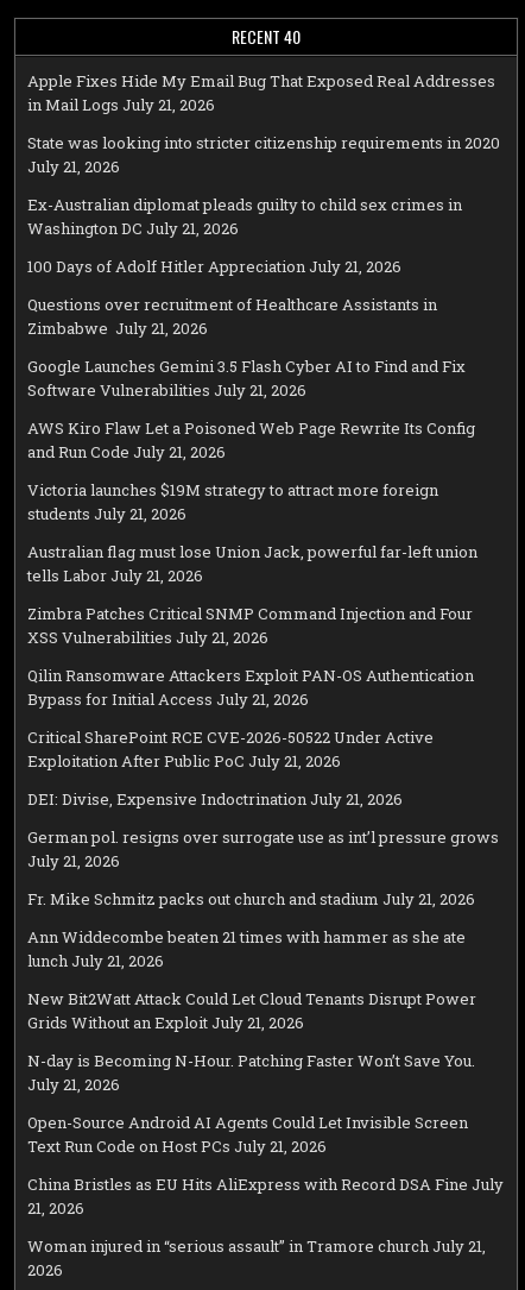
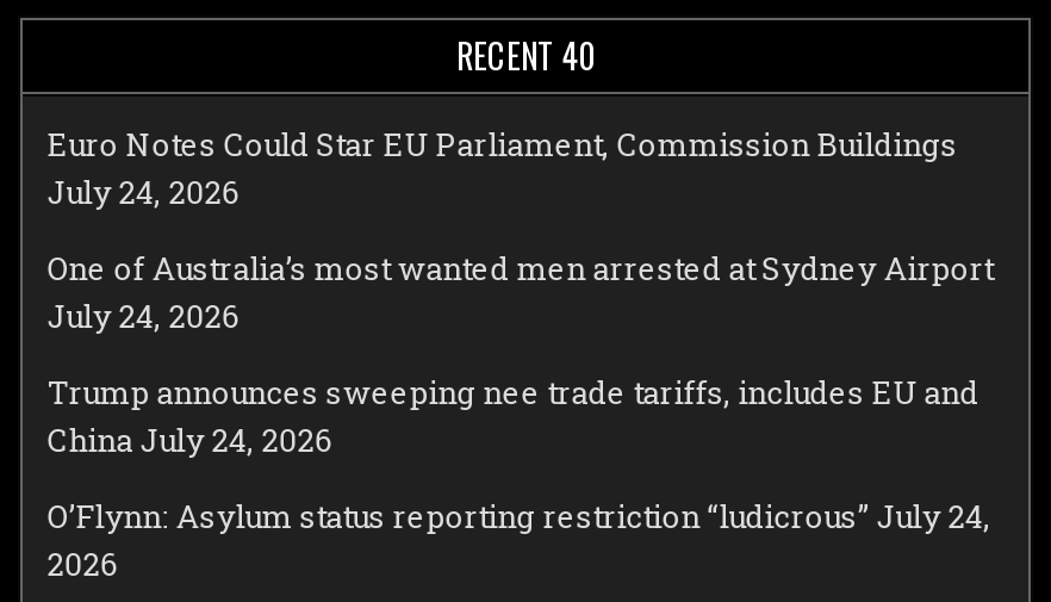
- Apple Fixes Hide My Email Bug That Exposed Real Addresses
- in Mail Logs July 21, 2026
- State was looking into stricter citizenship requirements in 2020
- July 21, 2026
- Ex-Australian diplomat pleads guilty to child sex crimes in
- Washington DC July 21, 2026
- 100 Days of Adolf Hitler Appreciation July 21, 2026
- Questions over recruitment of Healthcare Assistants in
- Zimbabwe July 21, 2026
- Google Launches Gemini 3.5 Flash Cyber AI to Find and Fix
- Software Vulnerabilities July 21, 2026
- AWS Kiro Flaw Let a Poisoned Web Page Rewrite Its Config
- and Run Code July 21, 2026
- Victoria launches $19M strategy to attract more foreign
- students July 21, 2026
- Australian flag must lose Union Jack, powerful far-left union
- tells Labor July 21, 2026
- Zimbra Patches Critical SNMP Command Injection and Four
- XSS Vulnerabilities July 21, 2026
- Qilin Ransomware Attackers Exploit PAN-OS Authentication
- Bypass for Initial Access July 21, 2026
- Critical SharePoint RCE CVE-2026-50522 Under Active
- Exploitation After Public PoC July 21, 2026
- DEI: Divise, Expensive Indoctrination July 21, 2026
- German pol. resigns over surrogate use as int’l pressure grows
- July 21, 2026
- Fr. Mike Schmitz packs out church and stadium July 21, 2026
- Ann Widdecombe beaten 21 times with hammer as she ate
- lunch July 21, 2026
- New Bit2Watt Attack Could Let Cloud Tenants Disrupt Power
- Grids Without an Exploit July 21, 2026
- N-day is Becoming N-Hour. Patching Faster Won’t Save You.
- July 21, 2026
- Open-Source Android AI Agents Could Let Invisible Screen
- Text Run Code on Host PCs July 21, 2026
- China Bristles as EU Hits AliExpress with Record DSA Fine July
- 21, 2026
- Woman injured in “serious assault” in Tramore church July 21,
+ Euro Notes Could Star EU Parliament, Commission Buildings
+ July 24, 2026
+ One of Australia’s most wanted men arrested at Sydney Airport
+ July 24, 2026
+ Trump announces sweeping nee trade tariffs, includes EU and
+ China July 24, 2026
+ O’Flynn: Asylum status reporting restriction “ludicrous” July 24,
